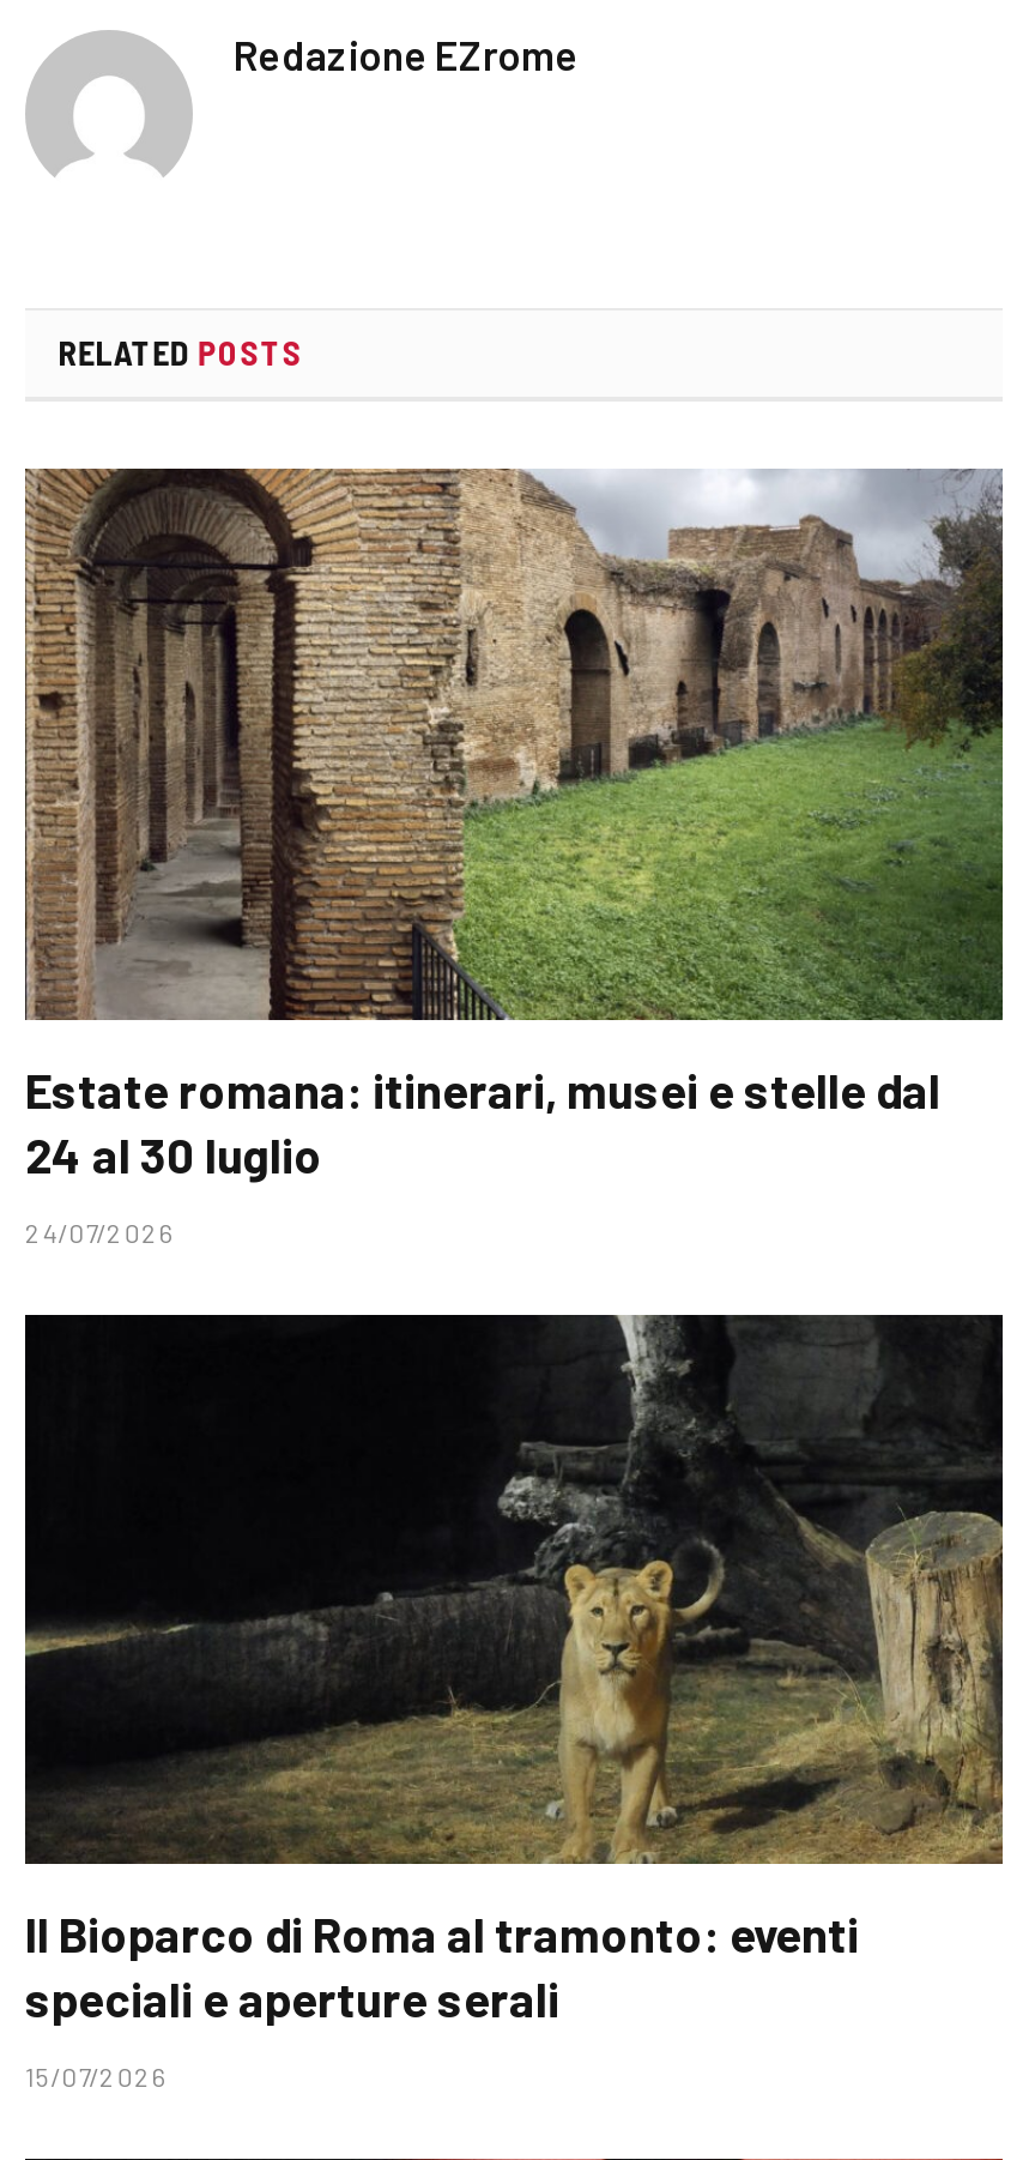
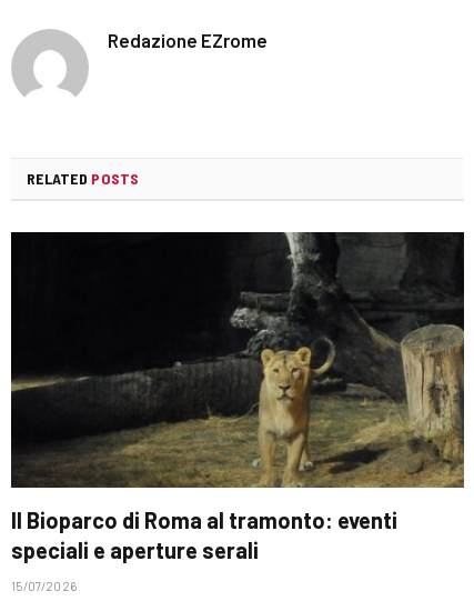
- [image]
- Estate romana: itinerari, musei e stelle dal
- 24 al 30 luglio
- 24/07/2026
